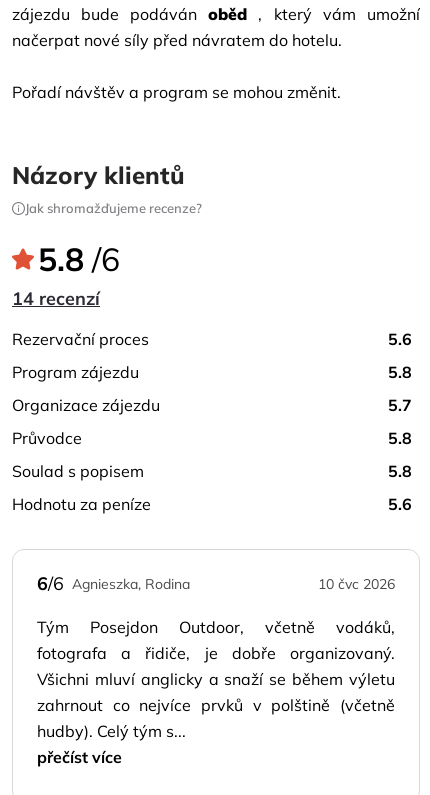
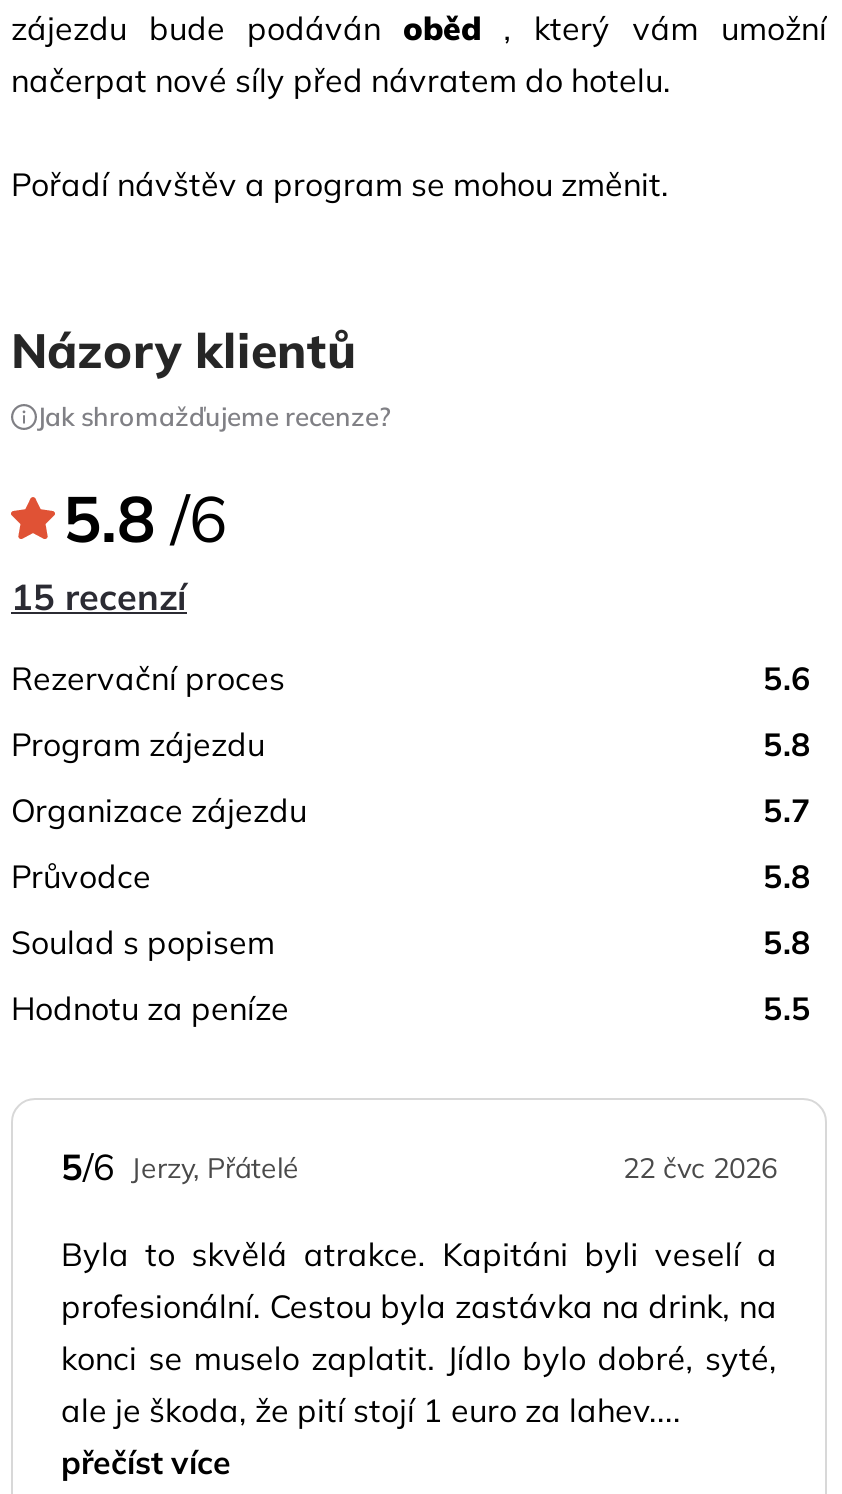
- 14 recenzí
+ 15 recenzí

- 5.6
+ 5.5

- 6/6 Agnieszka, Rodina
- 10 čvc 2026
+ 5/6 Jerzy, Přátelé
+ 22 čvc 2026

- Tým Posejdon Outdoor, včetně vodáků,
- fotografa a řidiče, je dobře organizovaný.
- Všichni mluví anglicky a snaží se během výletu
- zahrnout co nejvíce prvků v polštině (včetně
- hudby). Celý tým s...
+ Byla to skvělá atrakce. Kapitáni byli veselí a
+ profesionální. Cestou byla zastávka na drink, na
+ konci se muselo zaplatit. Jídlo bylo dobré, syté,
+ ale je škoda, že pití stojí 1 euro za lahev....
